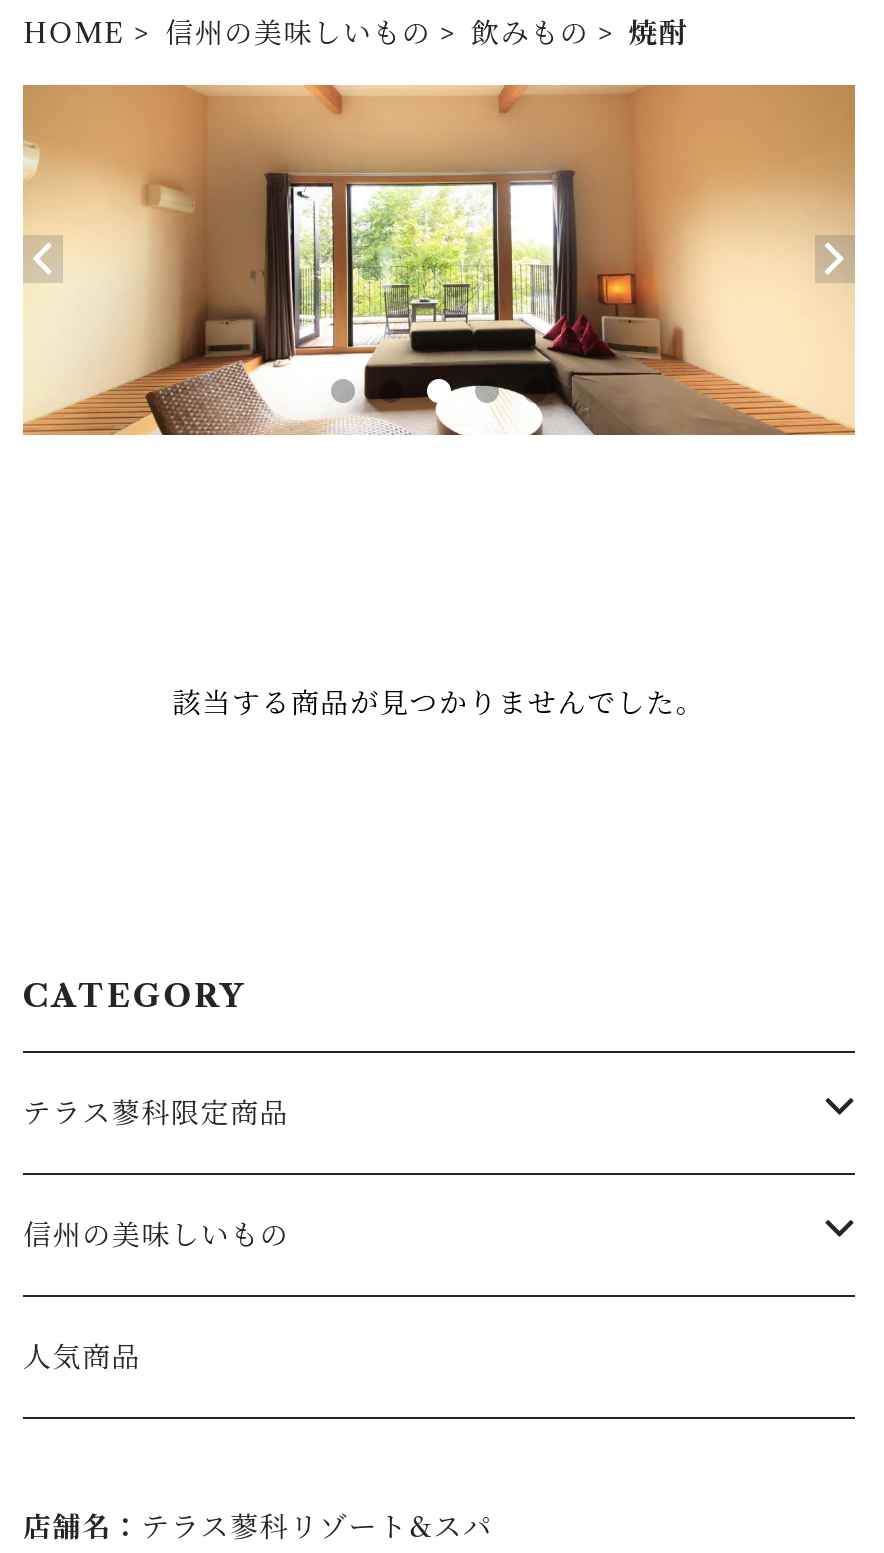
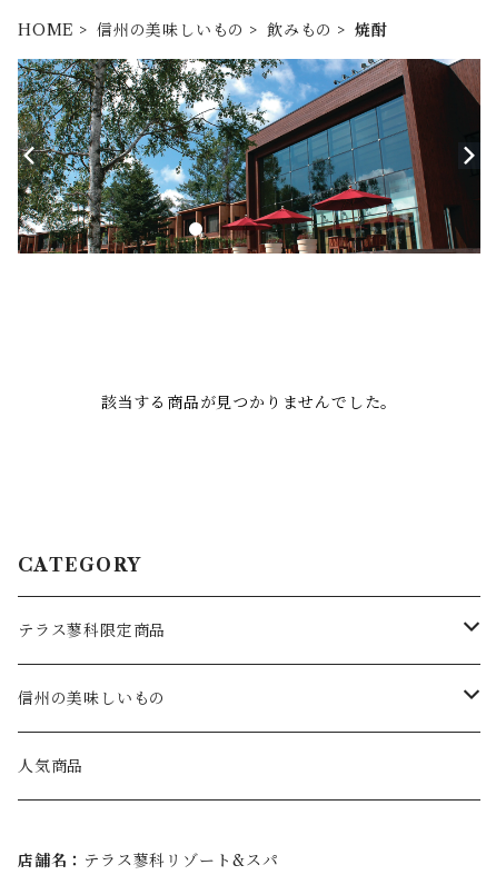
- [image]
+ [image]
